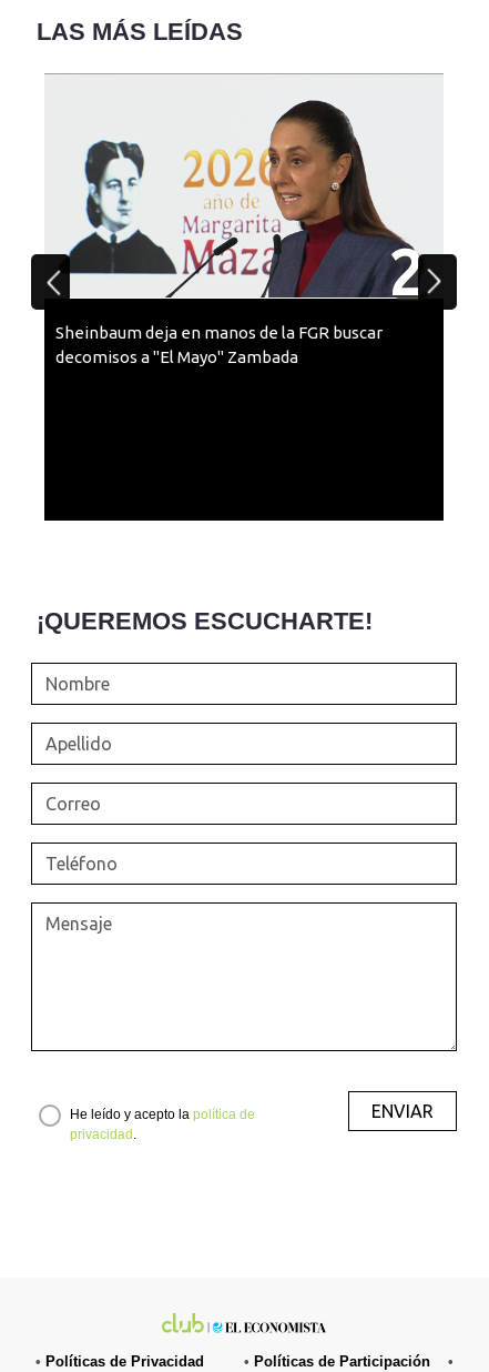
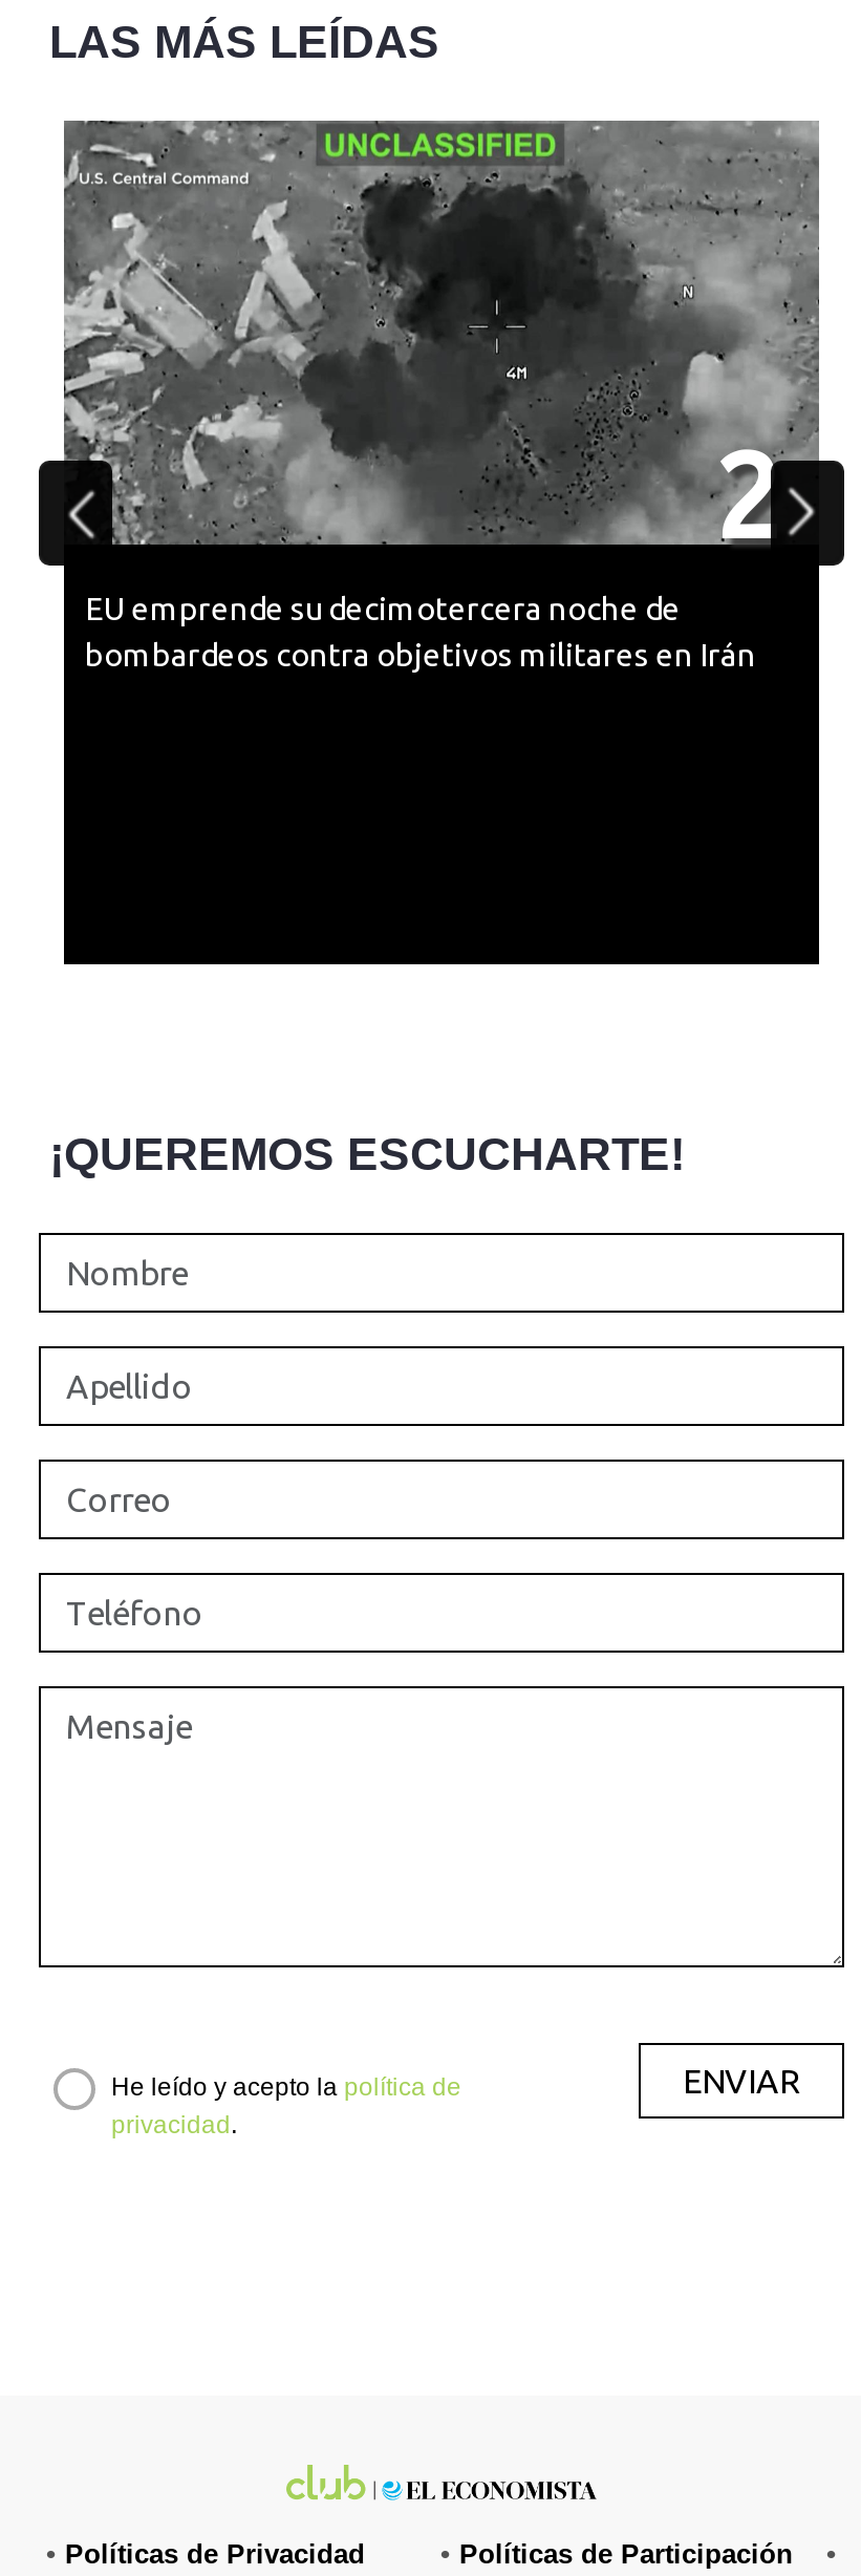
- [image]
- Sheinbaum deja en manos de la FGR buscar
- decomisos a "El Mayo" Zambada
+ [image]
+ EU emprende su decimotercera noche de
+ bombardeos contra objetivos militares en Irán
